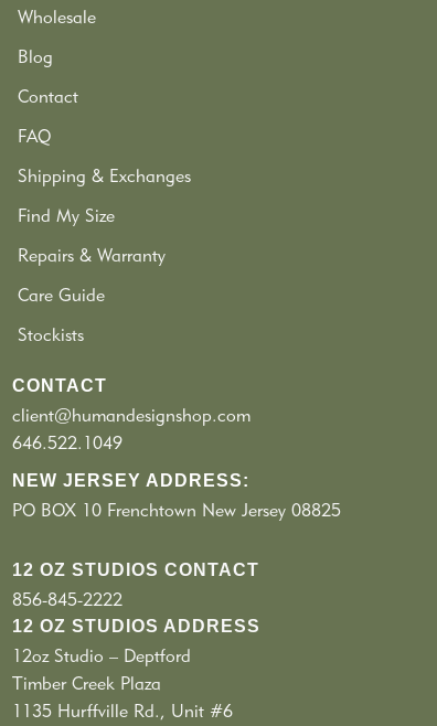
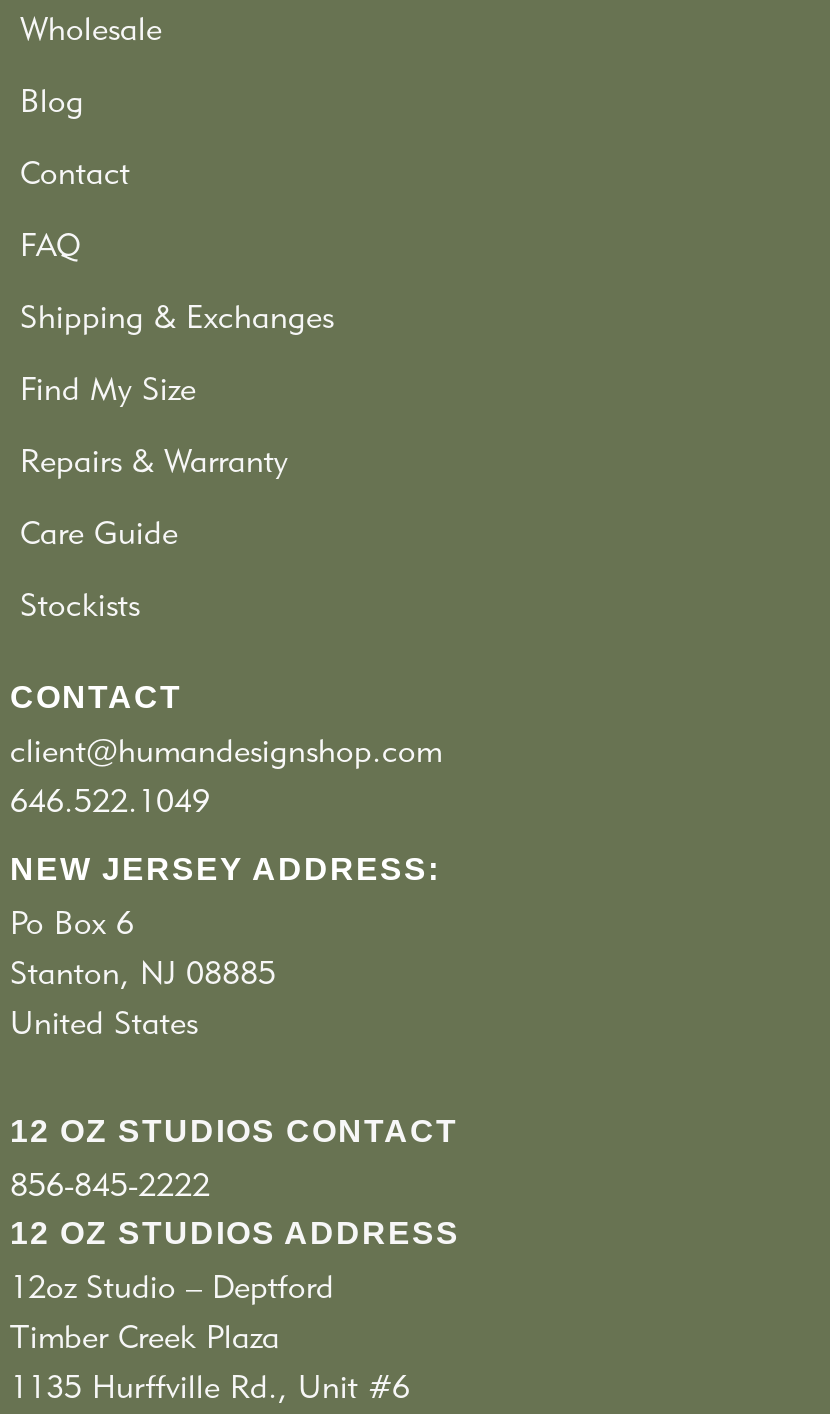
- PO BOX 10 Frenchtown New Jersey 08825
+ Po Box 6
+ Stanton, NJ 08885
+ United States
